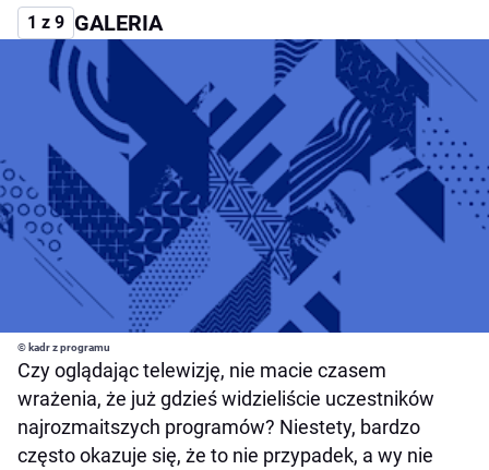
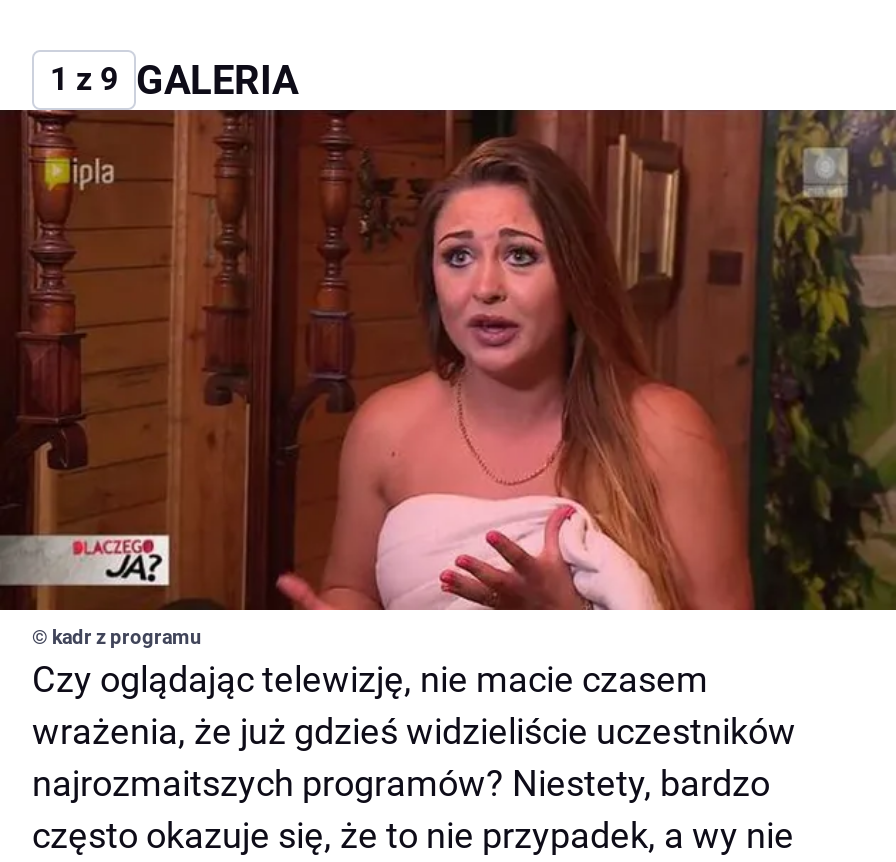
- [image]
+ [image]
